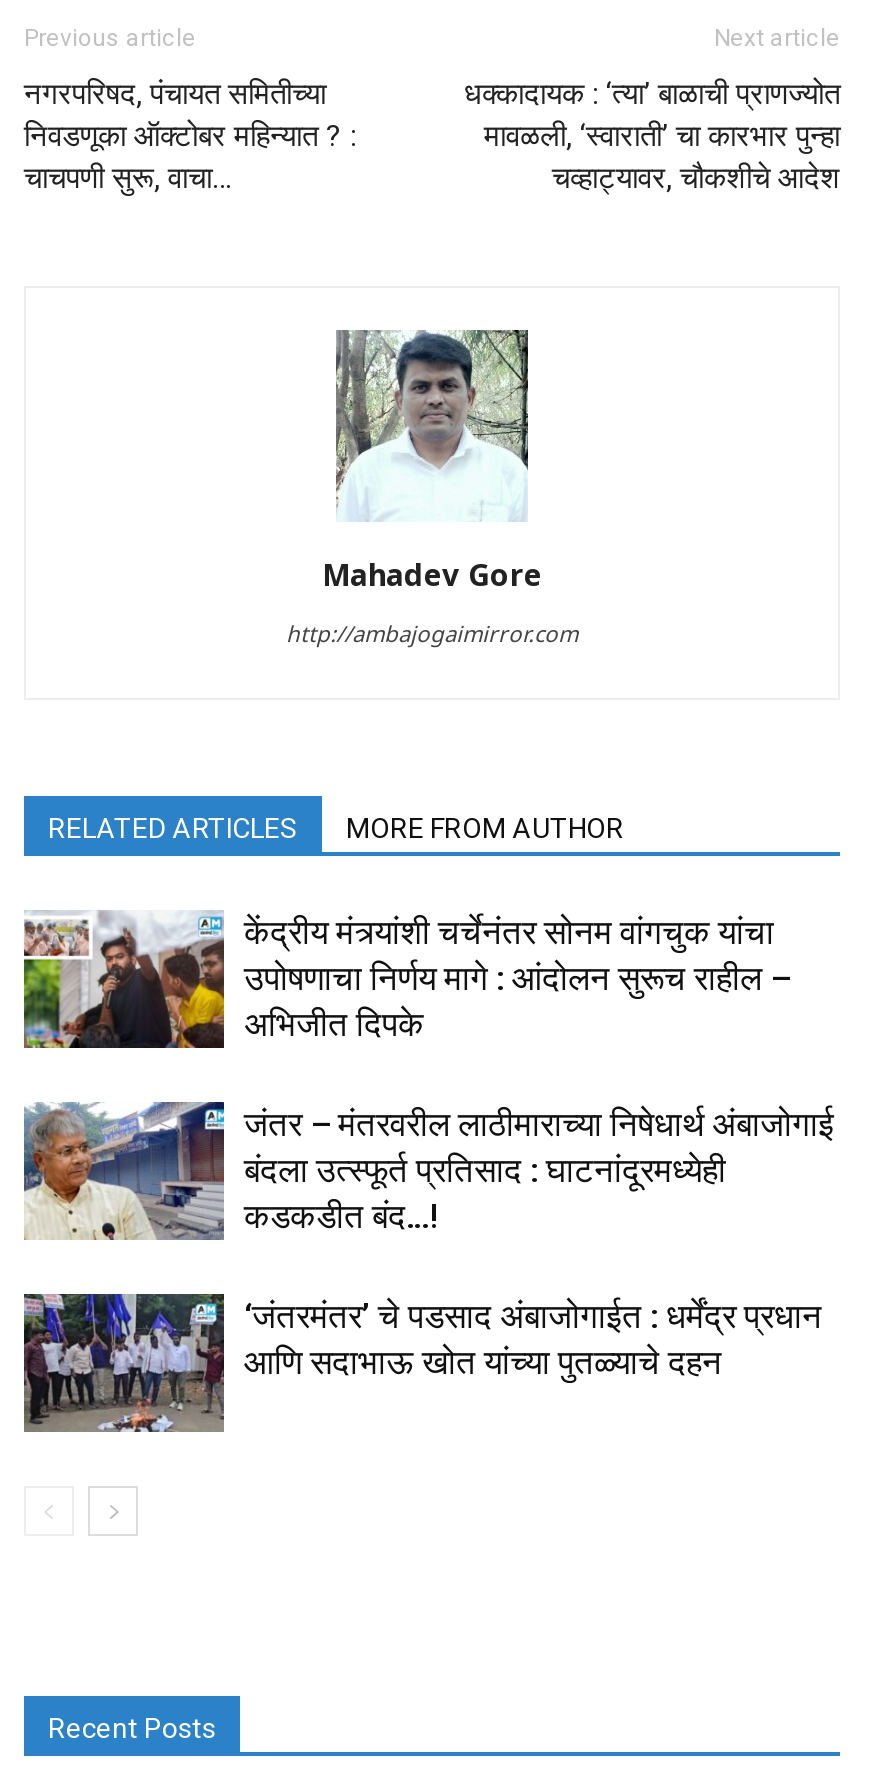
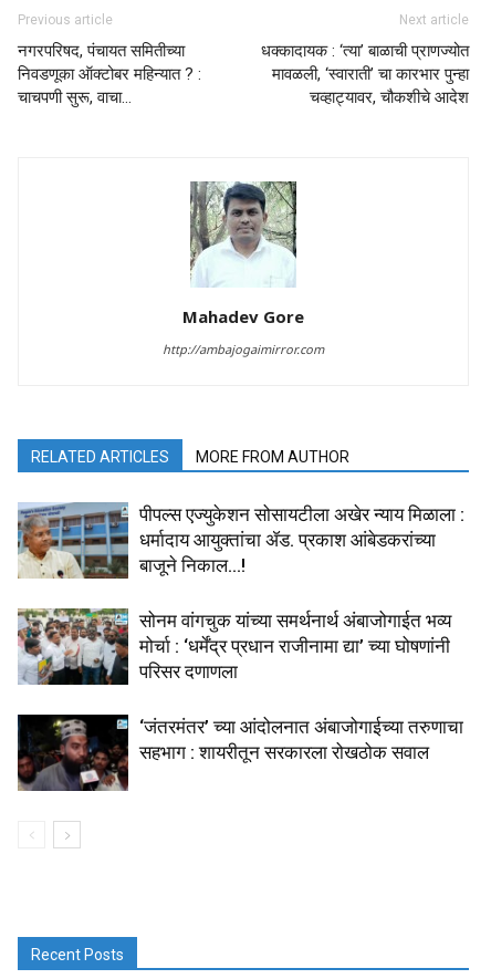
- [image]
- केंद्रीय मंत्र्यांशी चर्चेनंतर सोनम वांगचुक यांचा
- उपोषणाचा निर्णय मागे : आंदोलन सुरूच राहील –
- अभिजीत दिपके
+ [image]
+ पीपल्स एज्युकेशन सोसायटीला अखेर न्याय मिळाला :
+ धर्मादाय आयुक्तांचा ॲड. प्रकाश आंबेडकरांच्या
+ बाजूने निकाल…!

- [image]
- जंतर – मंतरवरील लाठीमाराच्या निषेधार्थ अंबाजोगाई
- बंदला उत्स्फूर्त प्रतिसाद : घाटनांदूरमध्येही
- कडकडीत बंद…!
+ [image]
+ सोनम वांगचुक यांच्या समर्थनार्थ अंबाजोगाईत भव्य
+ मोर्चा : ‘धर्मेंद्र प्रधान राजीनामा द्या’ च्या घोषणांनी
+ परिसर दणाणला

- [image]
- ‘जंतरमंतर’ चे पडसाद अंबाजोगाईत : धर्मेंद्र प्रधान
- आणि सदाभाऊ खोत यांच्या पुतळ्याचे दहन
+ [image]
+ ‘जंतरमंतर’ च्या आंदोलनात अंबाजोगाईच्या तरुणाचा
+ सहभाग : शायरीतून सरकारला रोखठोक सवाल
